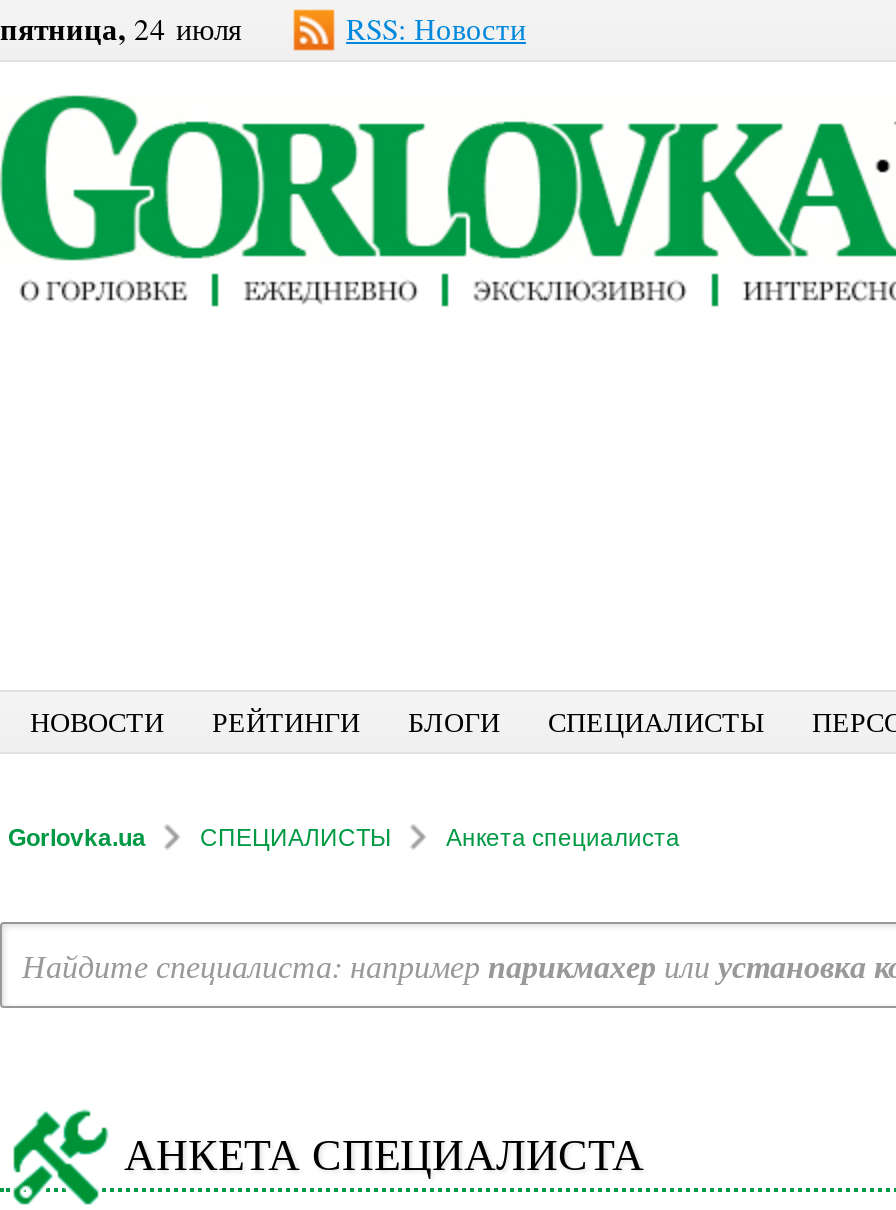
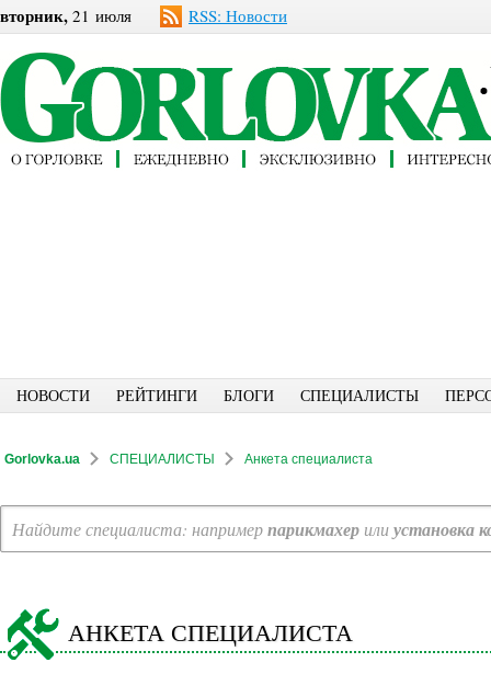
- пятница, 24 июля
+ вторник, 21 июля
